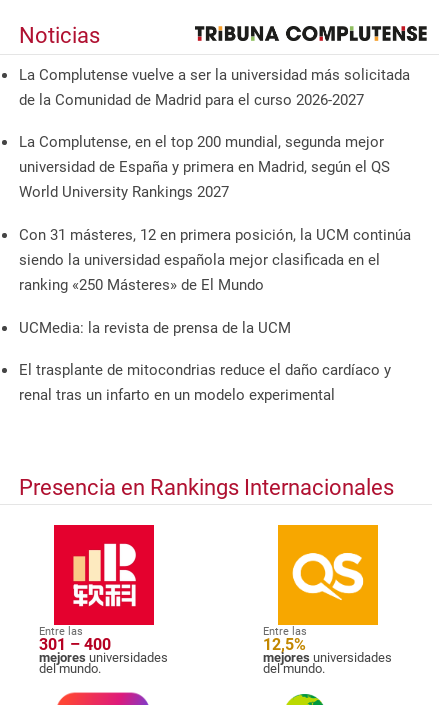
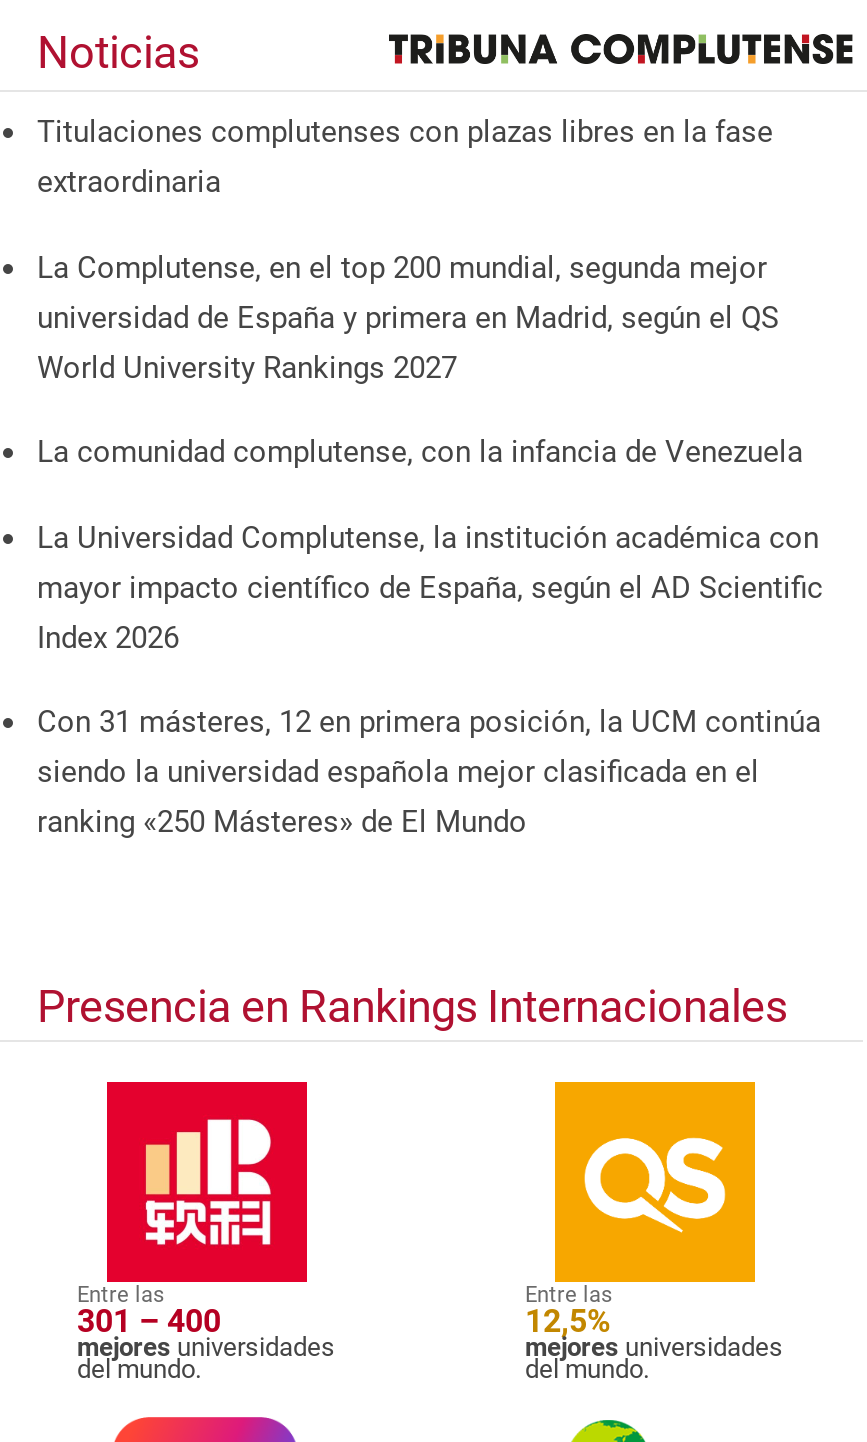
- La Complutense vuelve a ser la universidad más solicitada
- de la Comunidad de Madrid para el curso 2026-2027
+ Titulaciones complutenses con plazas libres en la fase
+ extraordinaria

+ La comunidad complutense, con la infancia de Venezuela
+ La Universidad Complutense, la institución académica con
+ mayor impacto científico de España, según el AD Scientific
+ Index 2026

moved down: Con 31 másteres, 12 en primera posición, la UCM continúa | siendo la universidad española mejor clasificada en el | ranking «250 Másteres» de El Mundo

- UCMedia: la revista de prensa de la UCM
- El trasplante de mitocondrias reduce el daño cardíaco y
- renal tras un infarto en un modelo experimental
